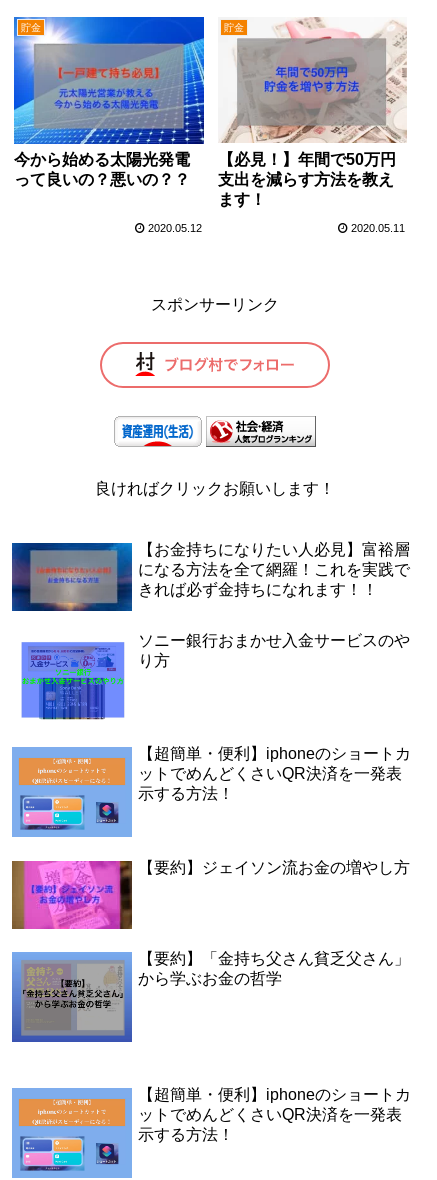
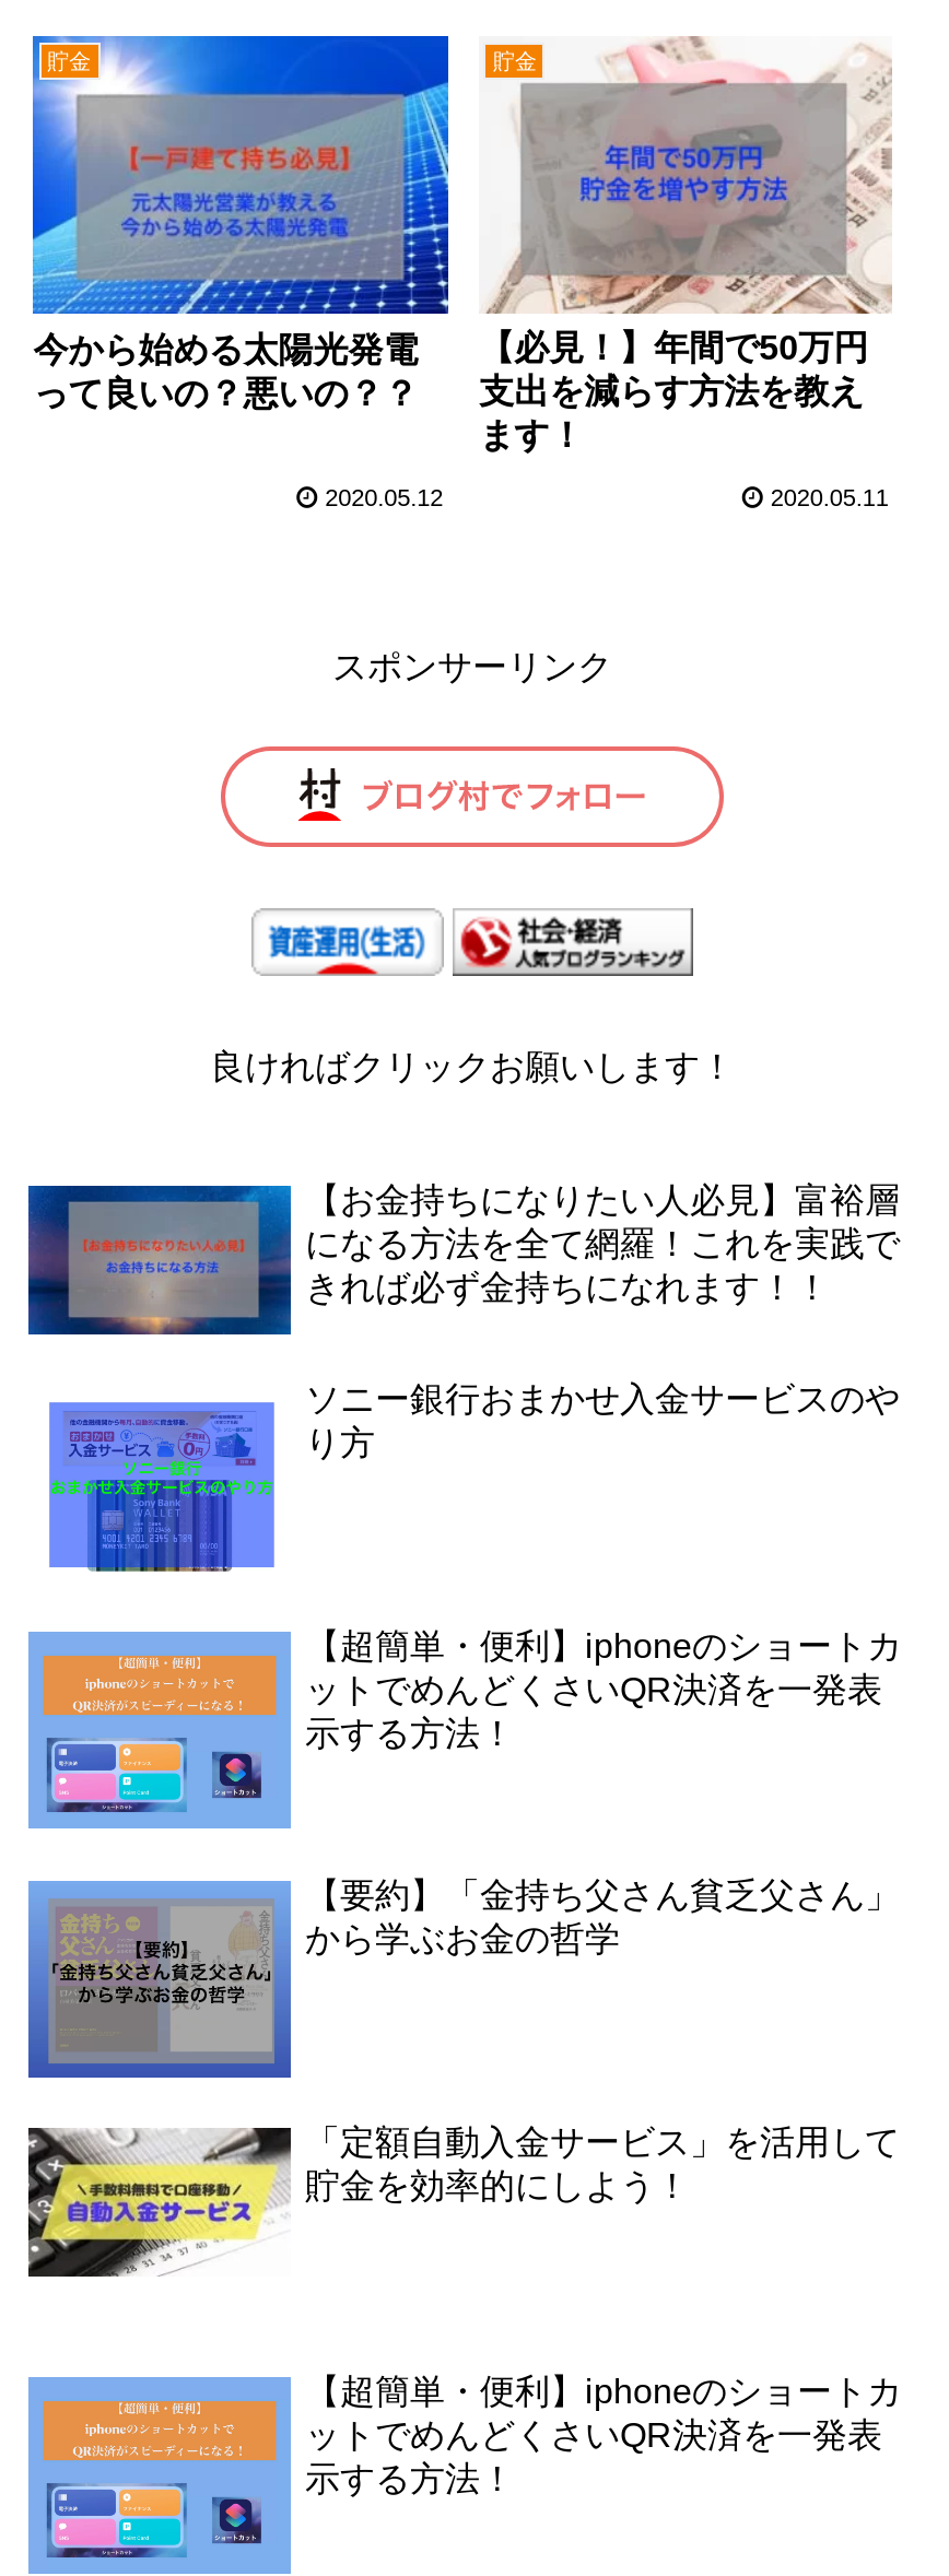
- [image]
- 【要約】ジェイソン流お金の増やし方

moved up: [image] | 【要約】「金持ち父さん貧乏父さん」 | から学ぶお金の哲学

+ [image]
+ 「定額自動入金サービス」を活用して
+ 貯金を効率的にしよう！
